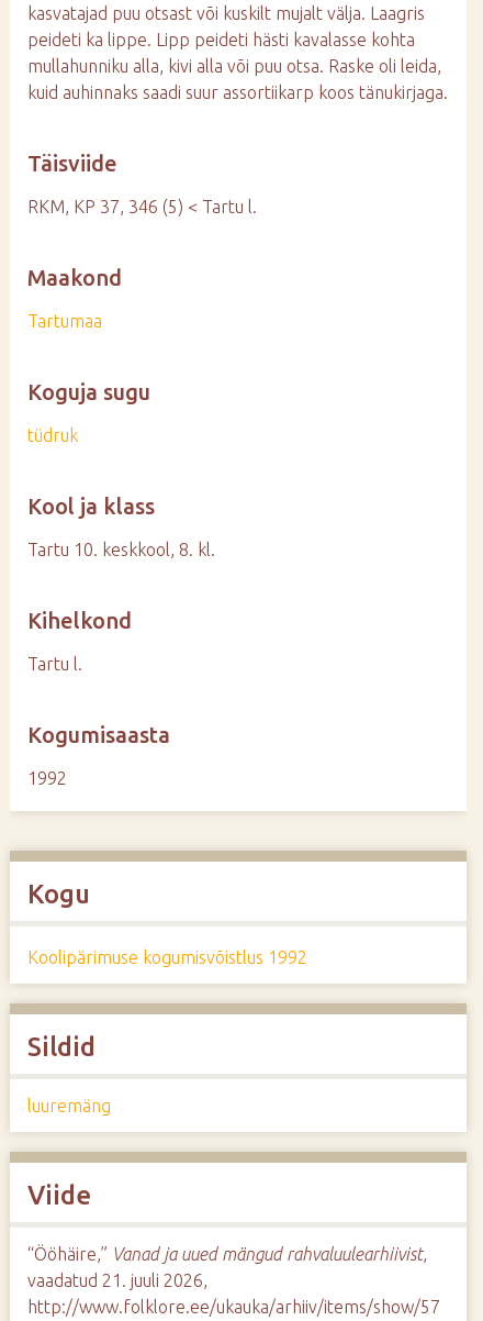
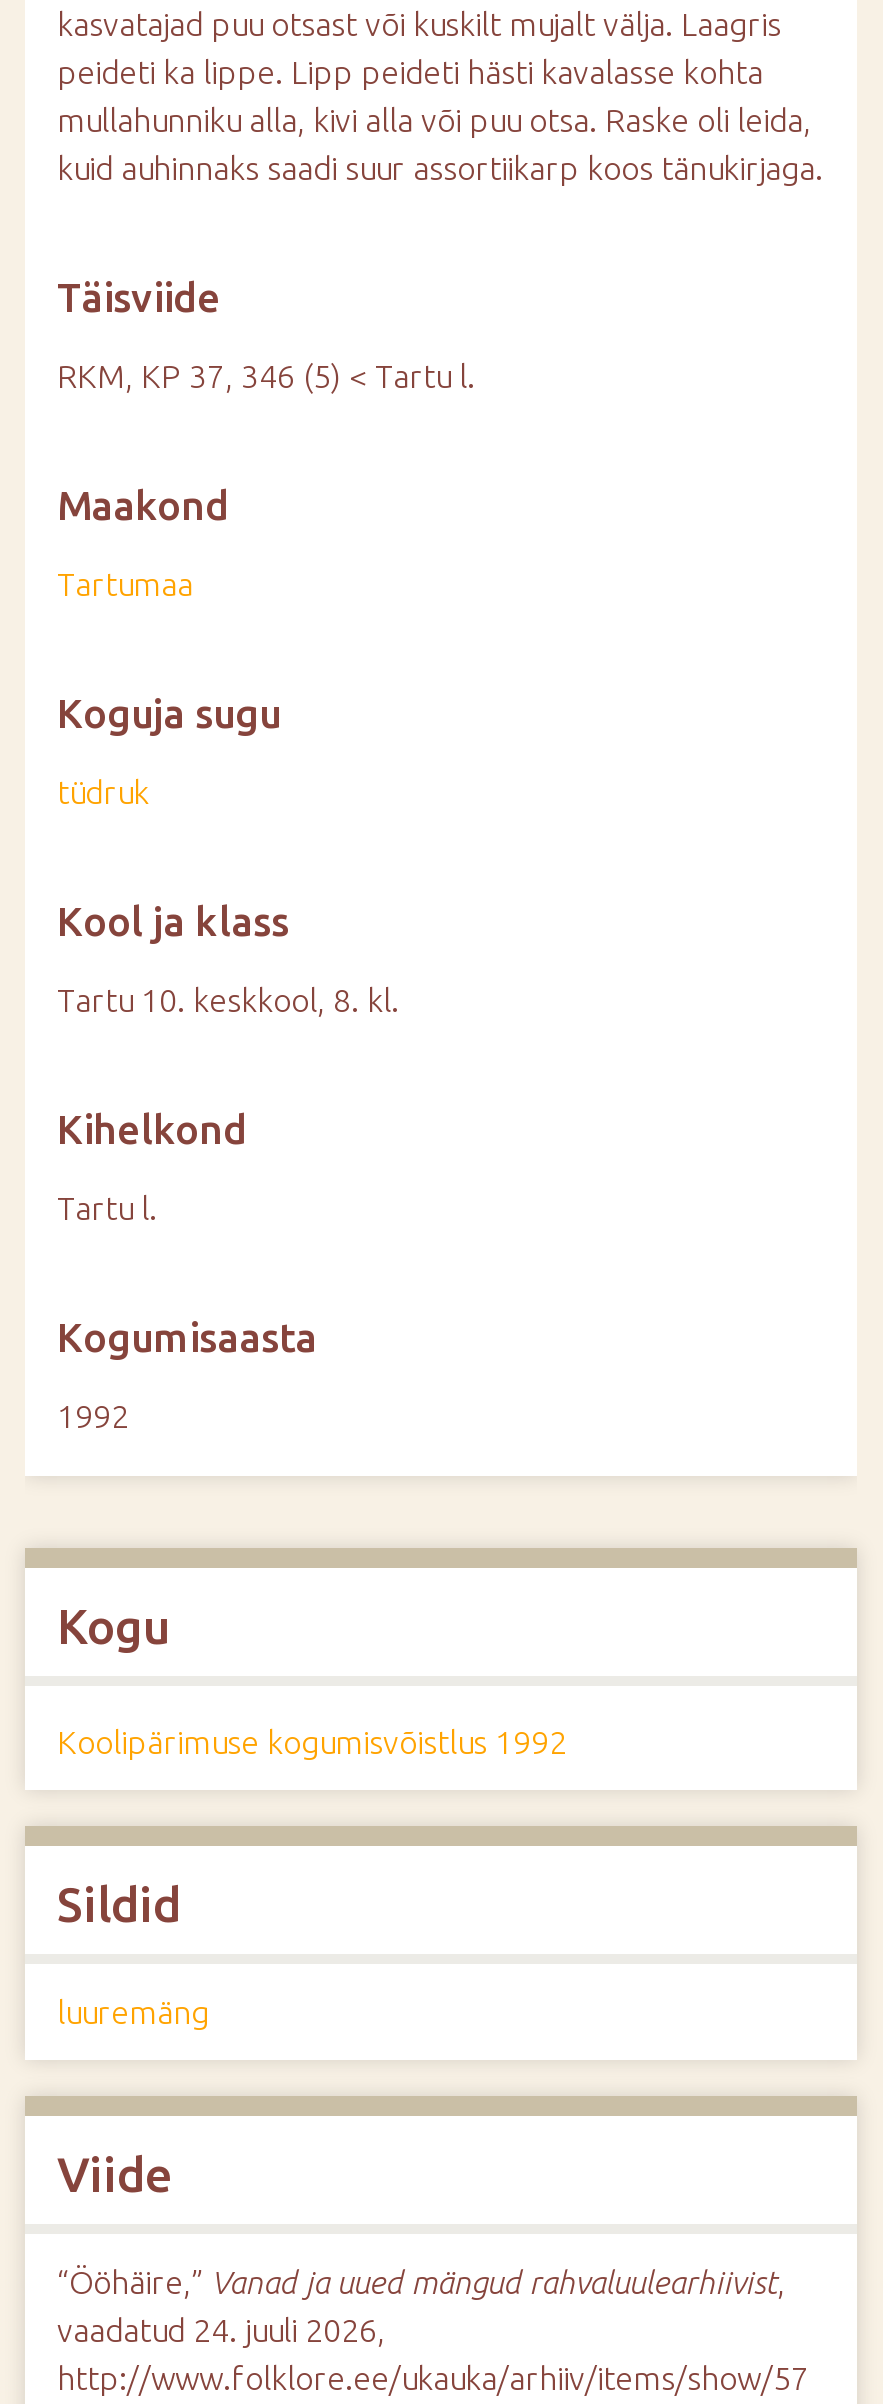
- vaadatud 21. juuli 2026,
+ vaadatud 24. juuli 2026,
